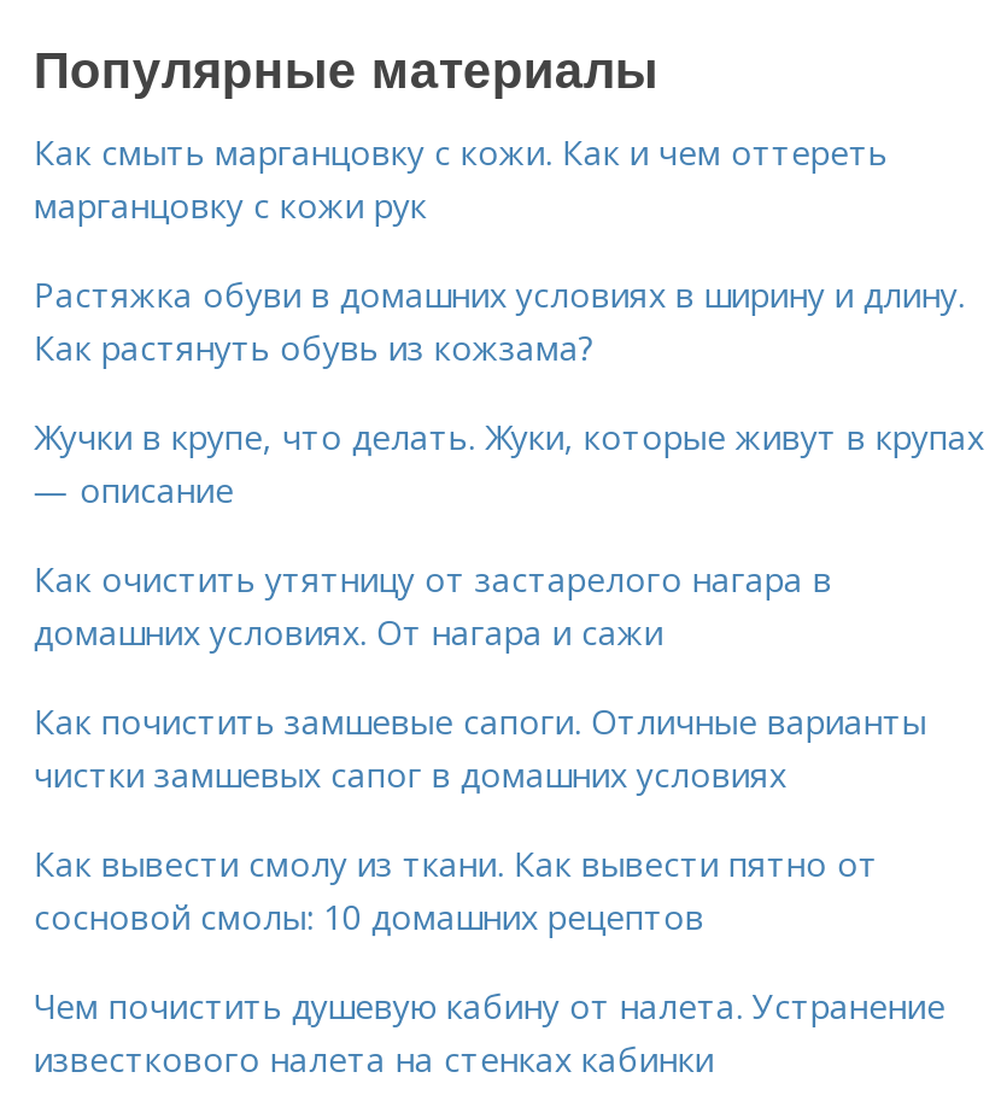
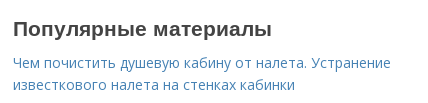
- Как смыть марганцовку с кожи. Как и чем оттереть
- марганцовку с кожи рук
- Растяжка обуви в домашних условиях в ширину и длину.
- Как растянуть обувь из кожзама?
- Жучки в крупе, что делать. Жуки, которые живут в крупах
- — описание
- Как очистить утятницу от застарелого нагара в
- домашних условиях. От нагара и сажи
- Как почистить замшевые сапоги. Отличные варианты
- чистки замшевых сапог в домашних условиях
- Как вывести смолу из ткани. Как вывести пятно от
- сосновой смолы: 10 домашних рецептов
